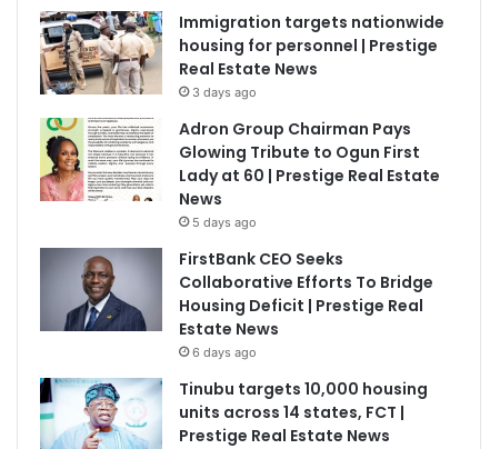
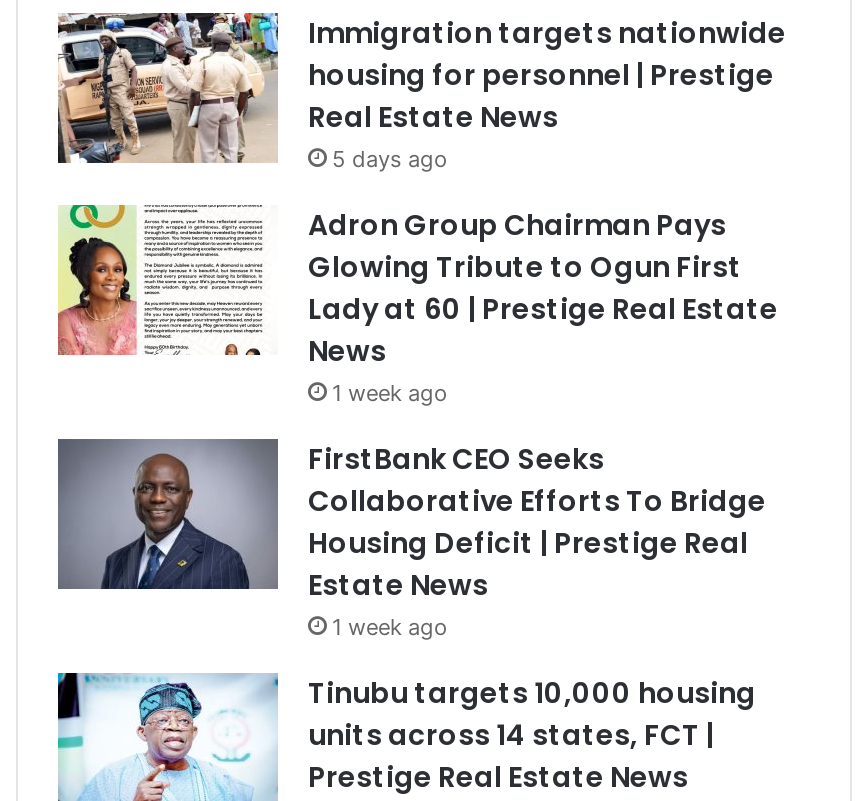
- 3 days ago
+ 5 days ago

- 5 days ago
+ 1 week ago

- 6 days ago
+ 1 week ago
